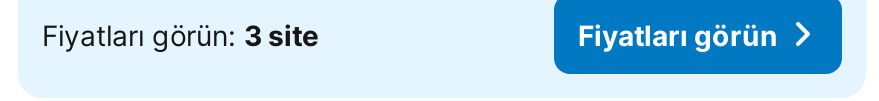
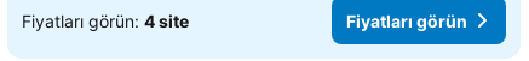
- Fiyatları görün: 3 site
+ Fiyatları görün: 4 site
